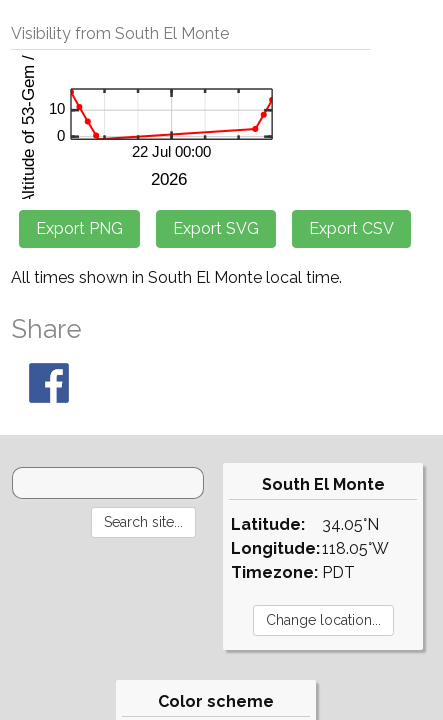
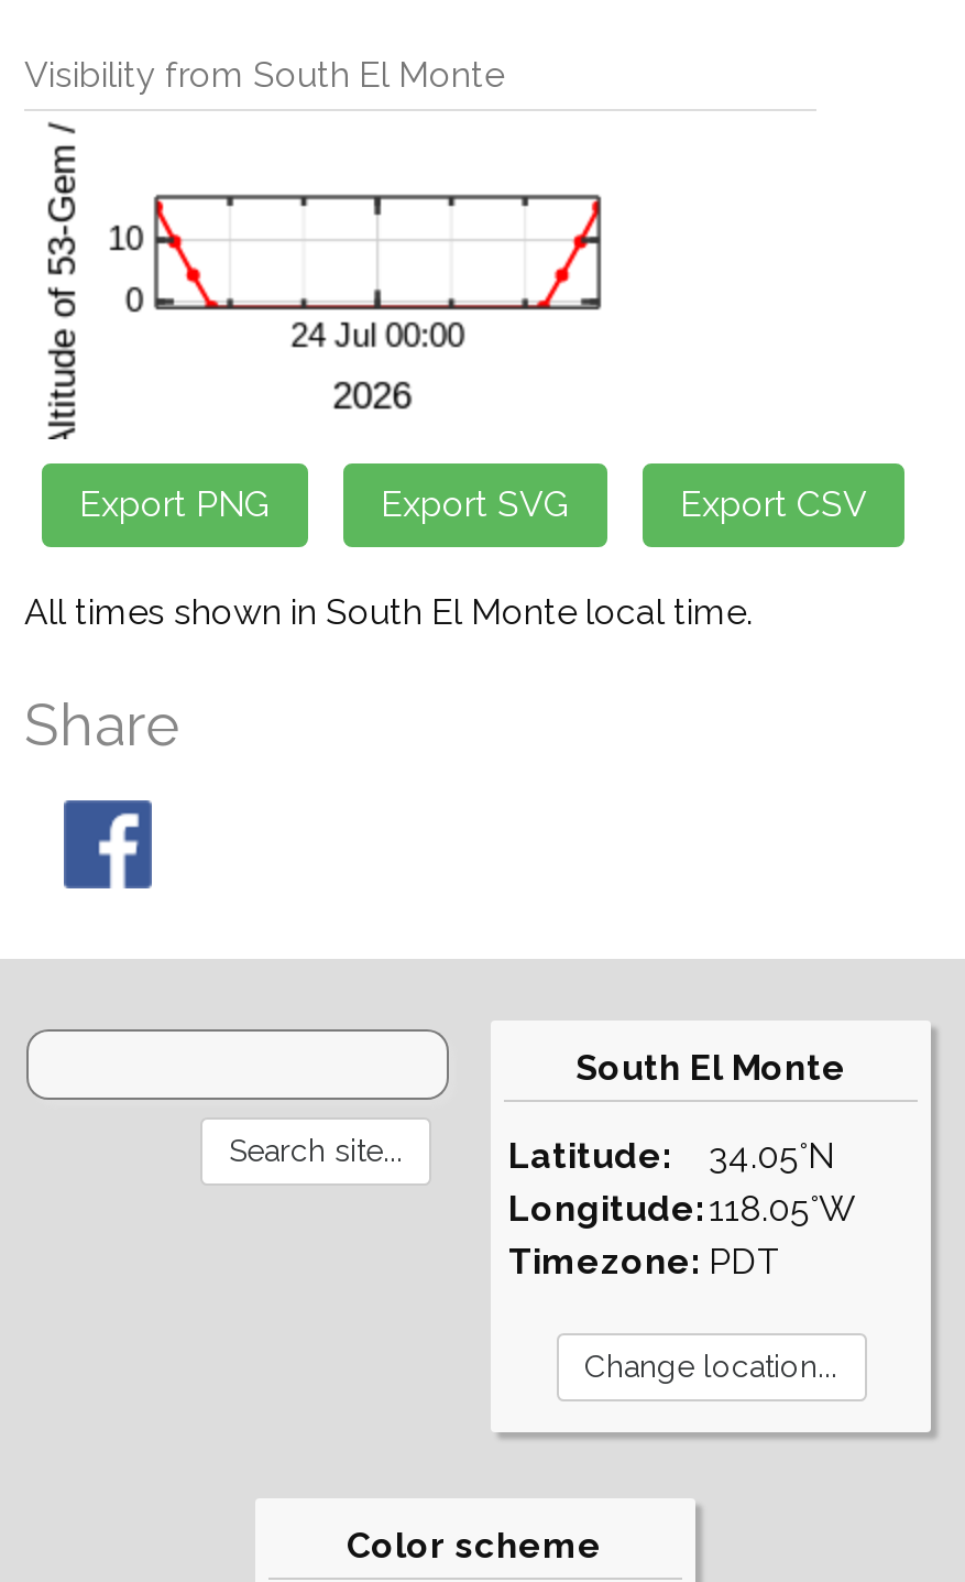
- [image]
+ [image]
